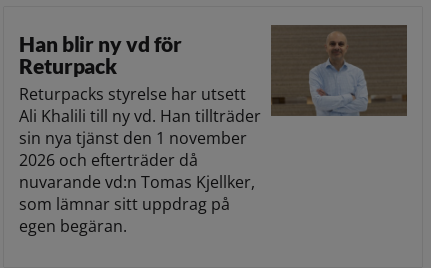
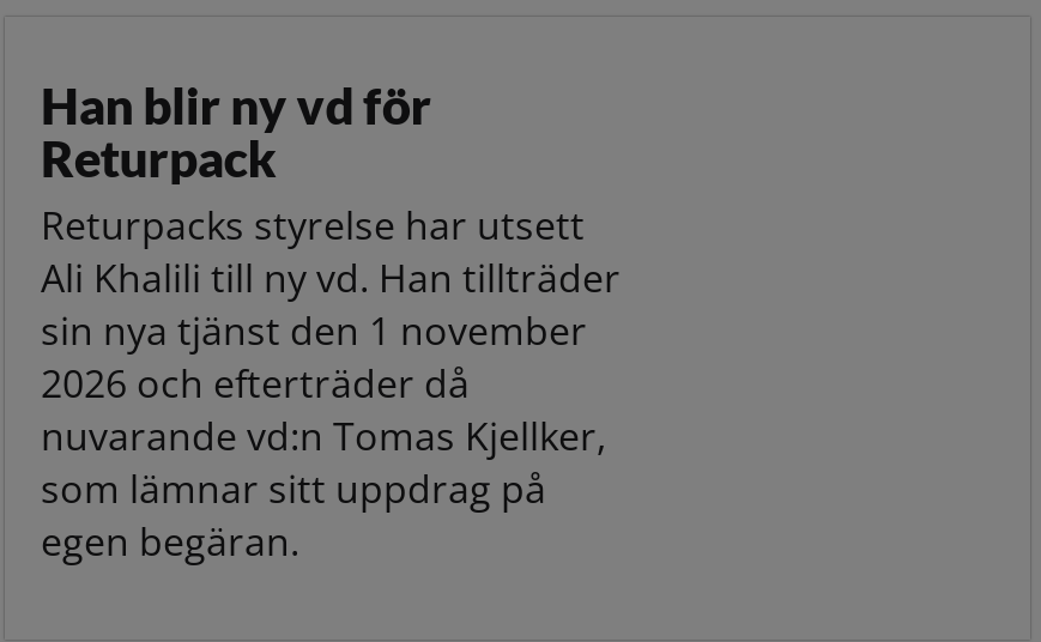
- [image]
